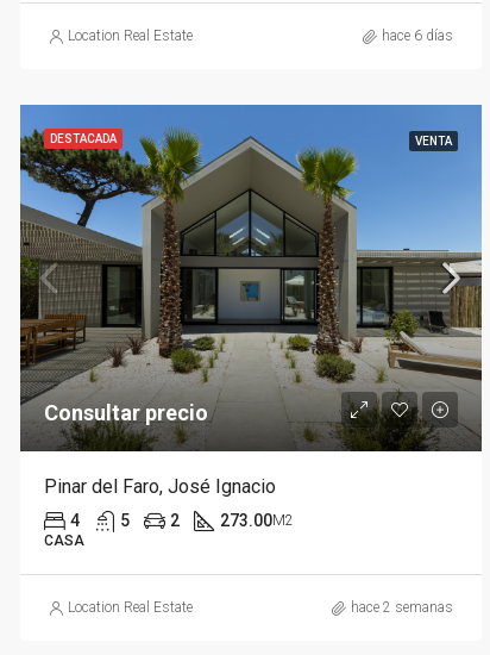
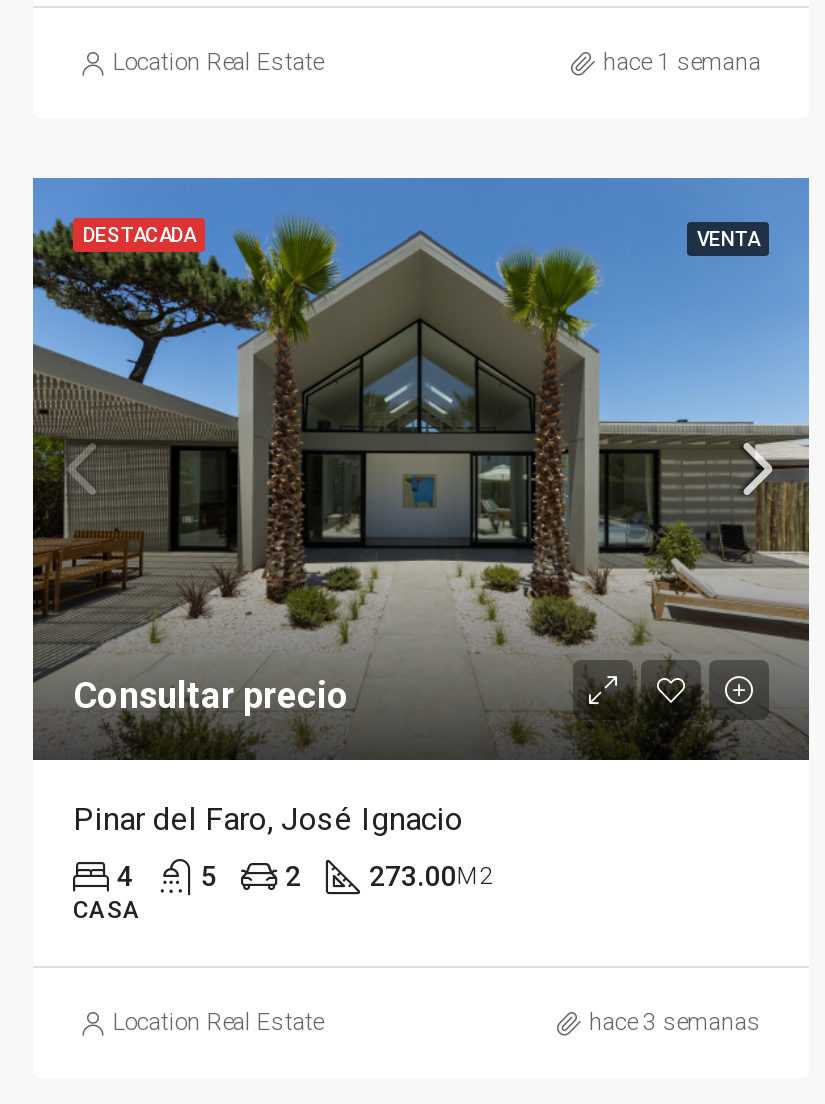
- hace 6 días
+ hace 1 semana

- hace 2 semanas
+ hace 3 semanas
